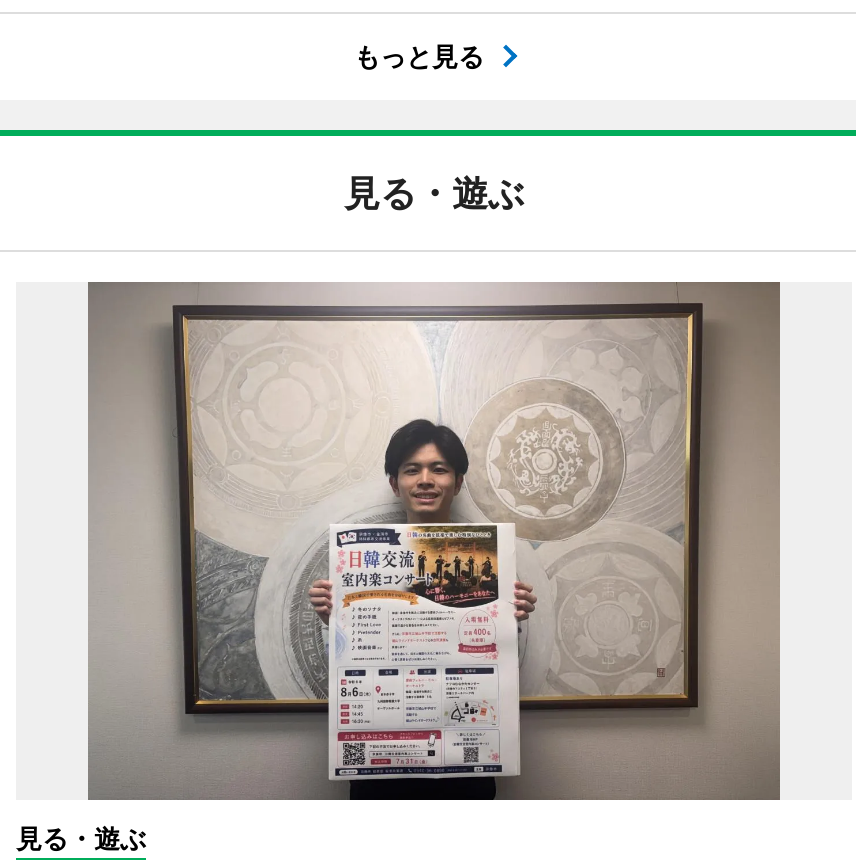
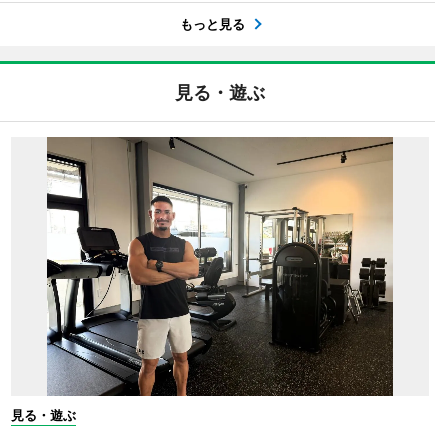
- [image]
+ [image]
